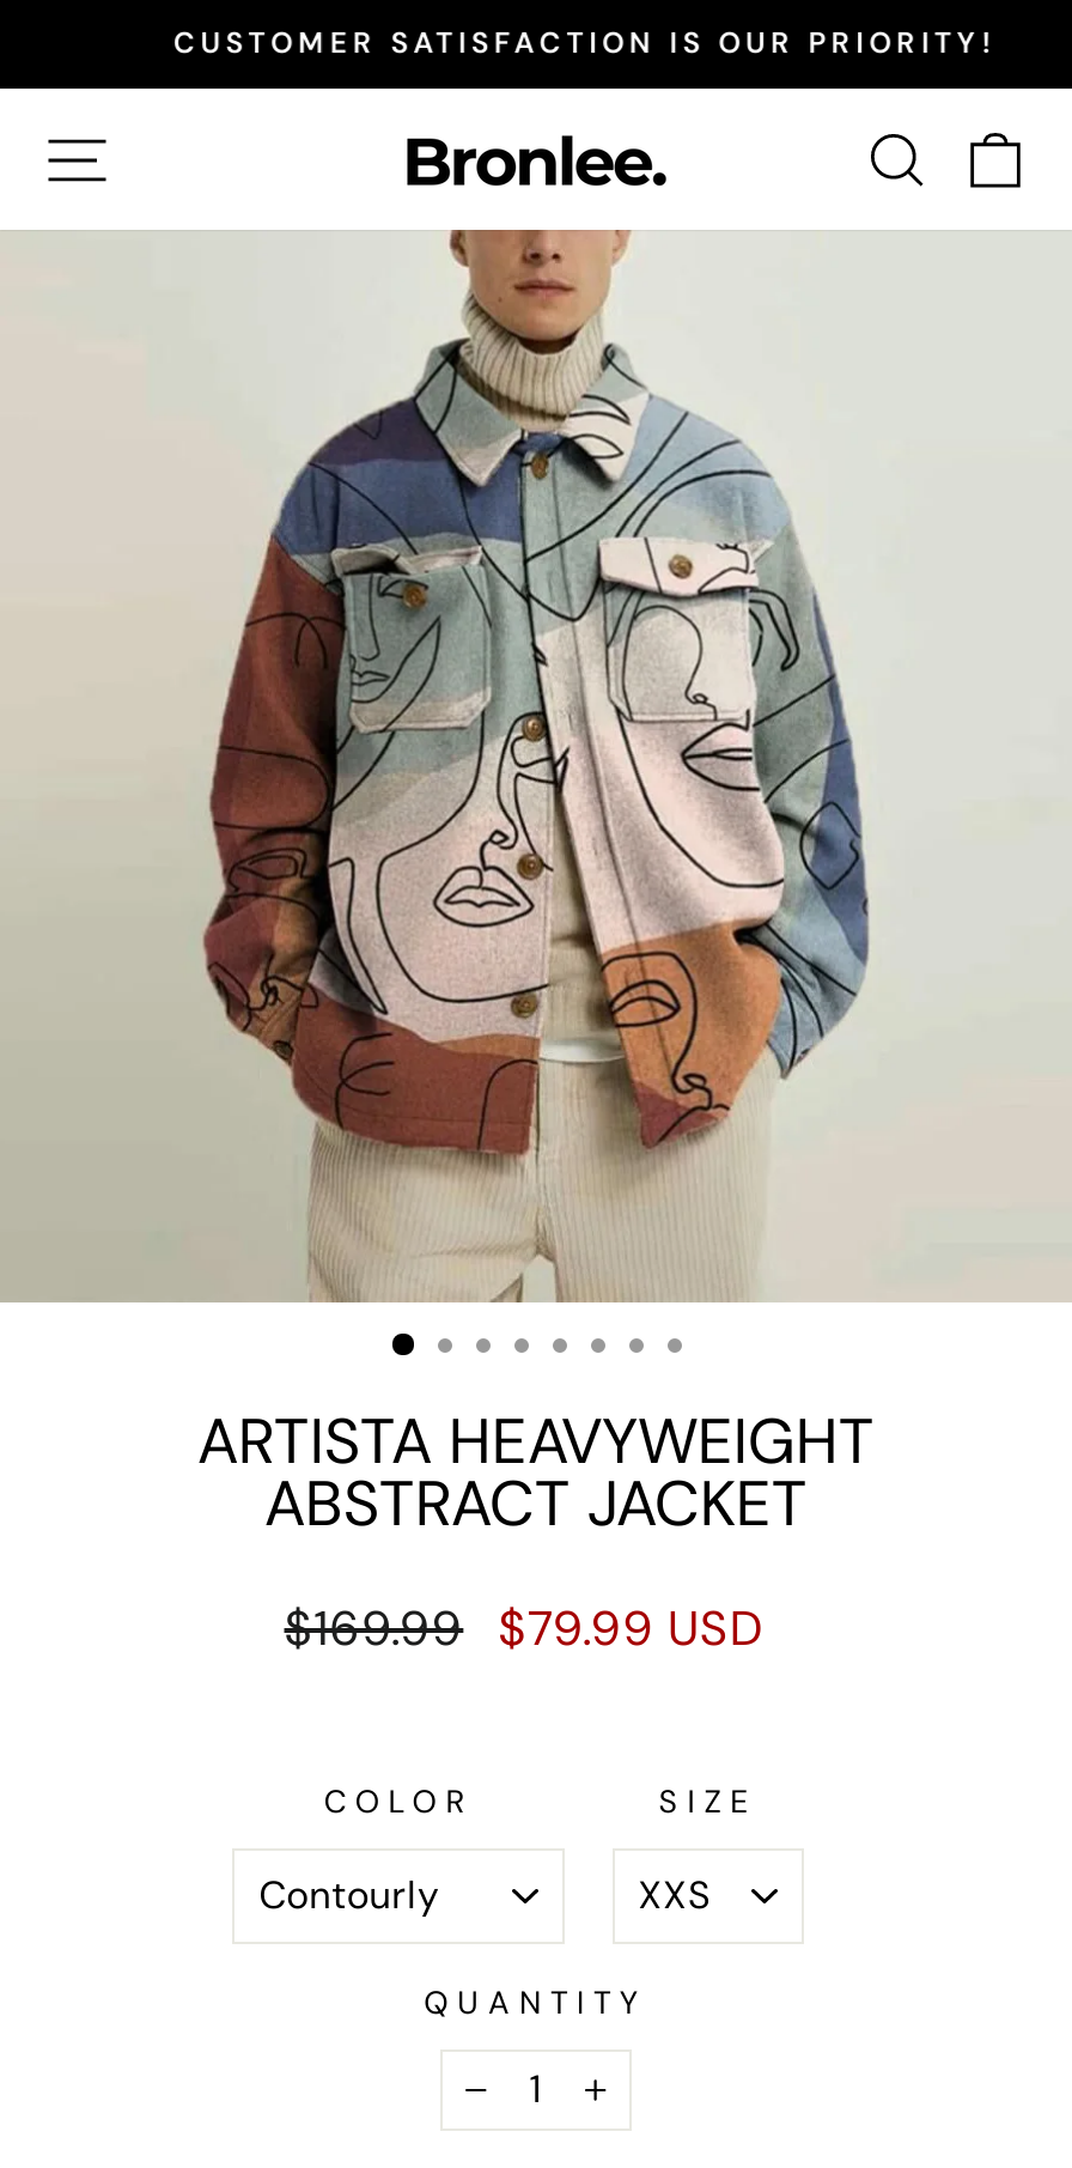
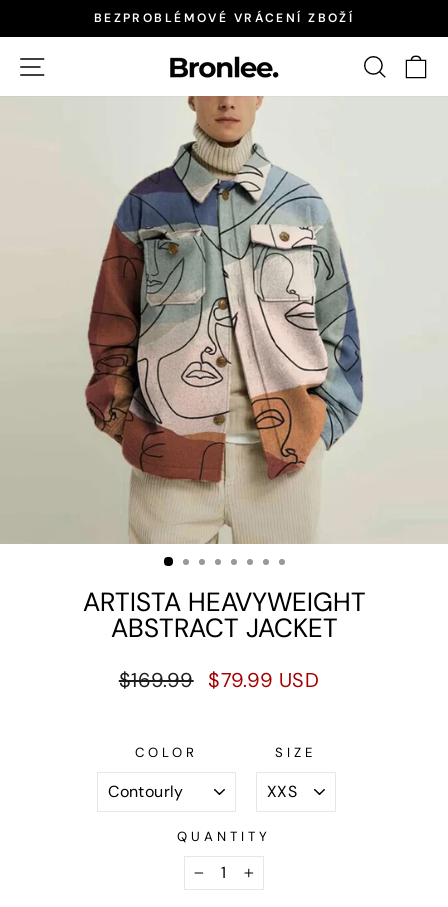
- CUSTOMER SATISFACTION IS OUR PRIORITY!
+ BEZPROBLÉMOVÉ VRÁCENÍ ZBOŽÍ
